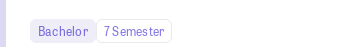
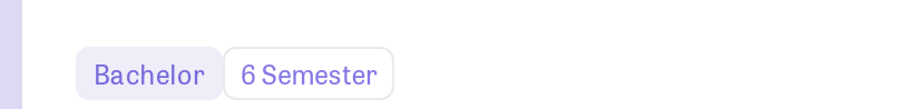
- Bachelor 7 Semester
+ Bachelor 6 Semester
